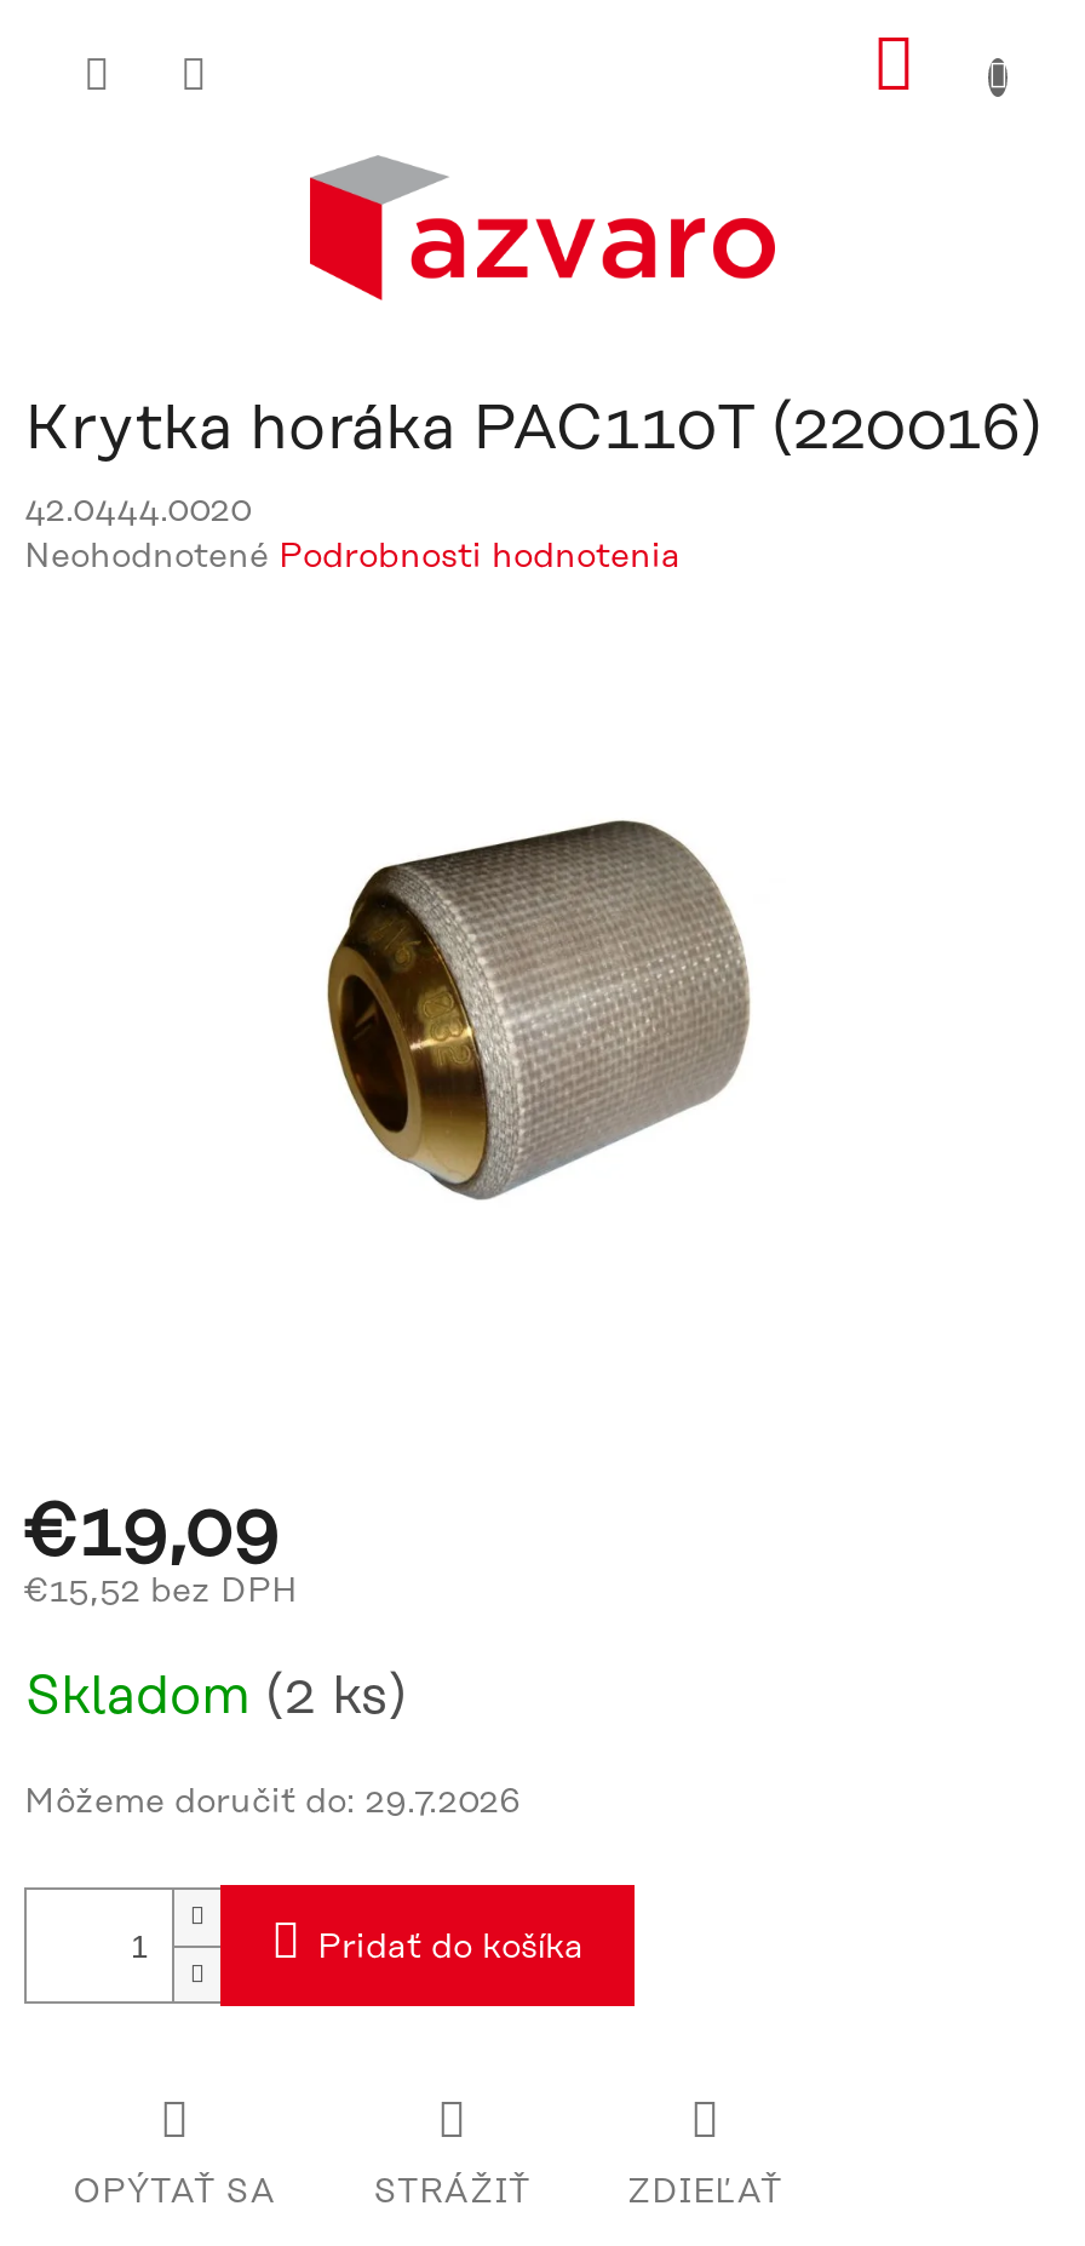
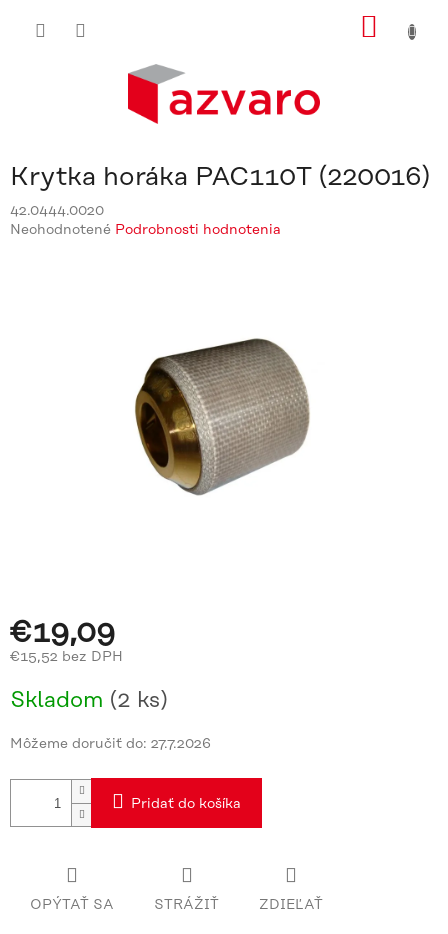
- Môžeme doručiť do: 29.7.2026
+ Môžeme doručiť do: 27.7.2026
